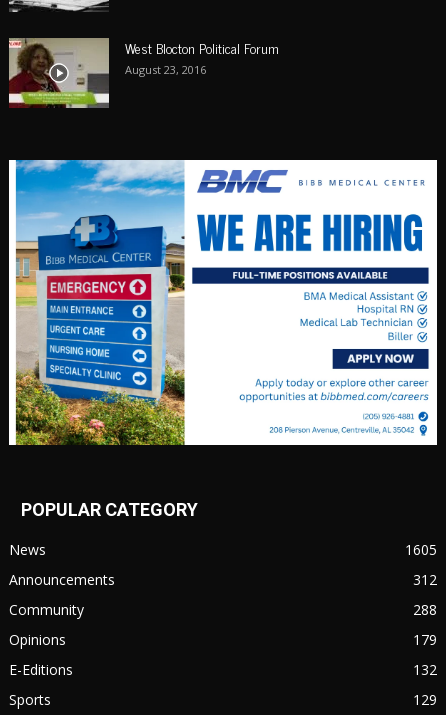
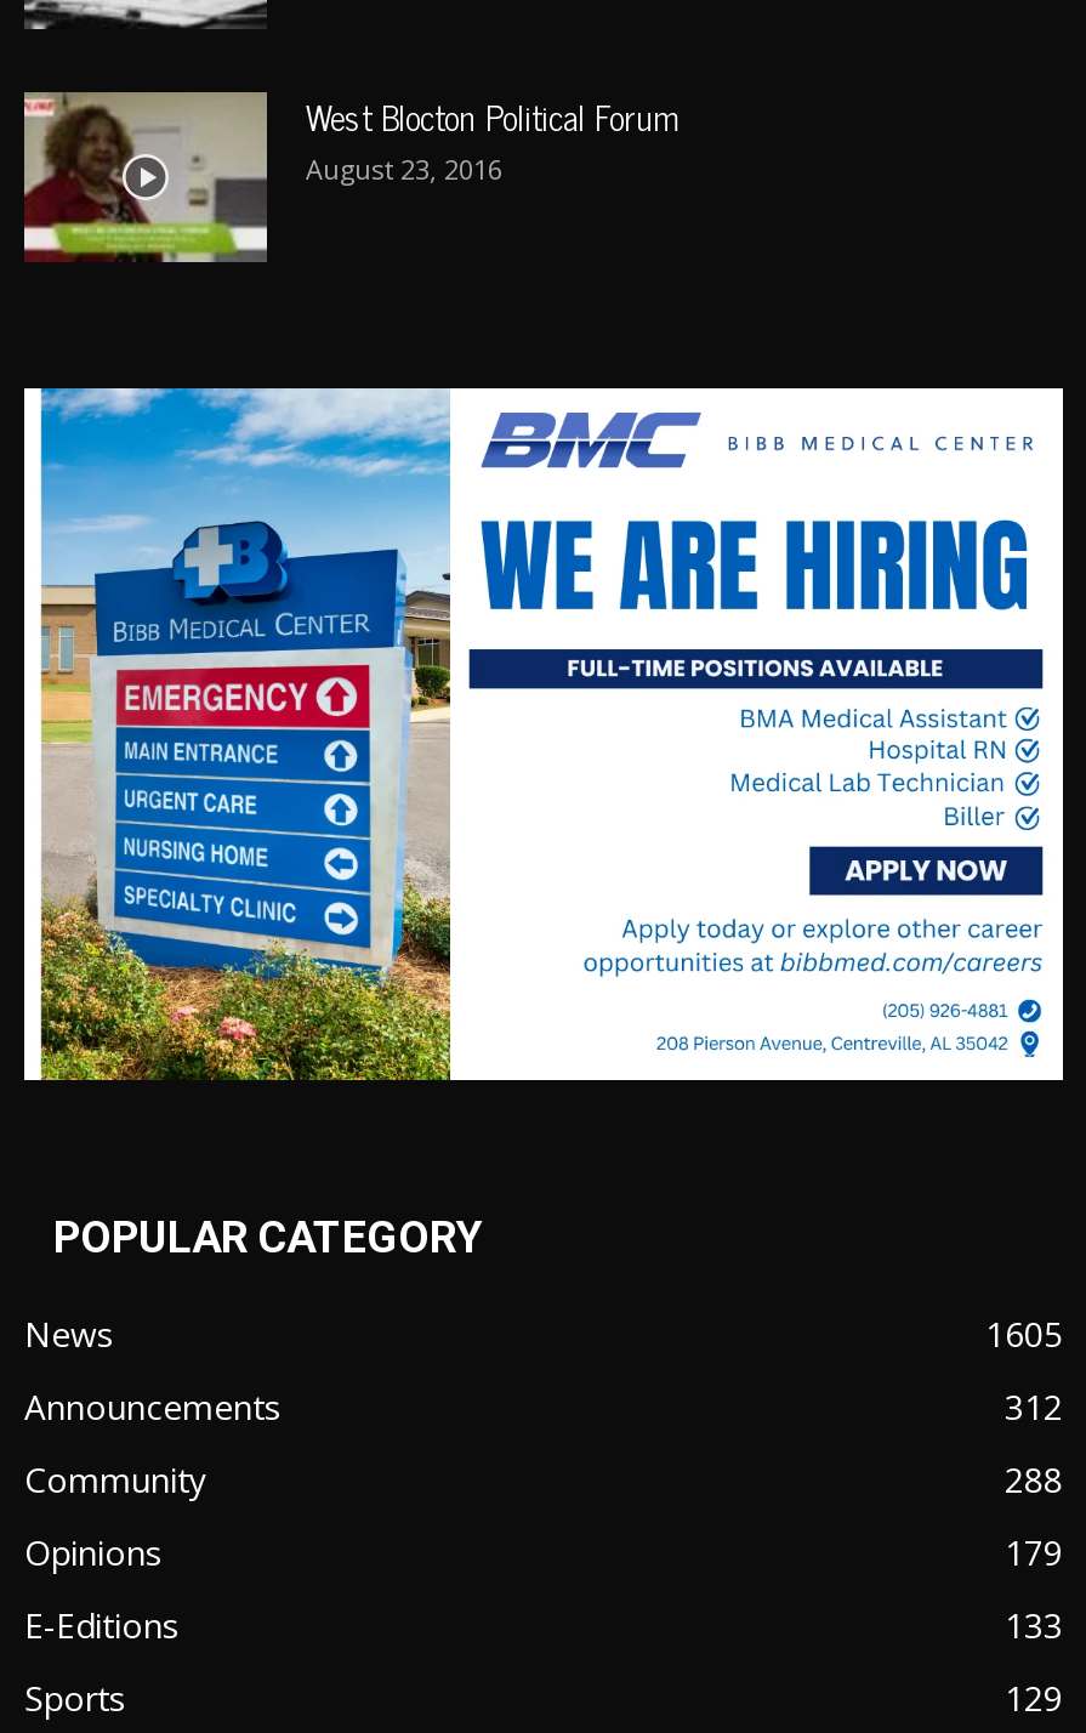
- 132
+ 133
